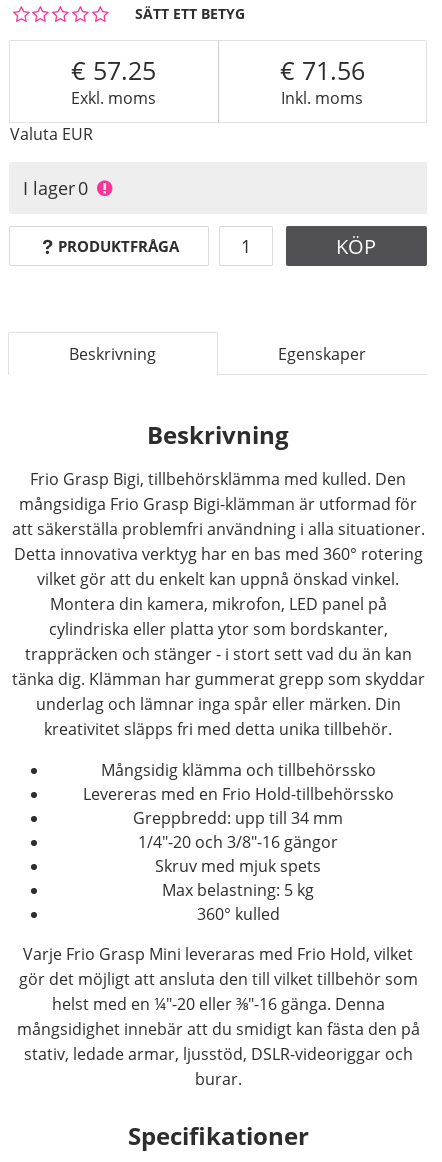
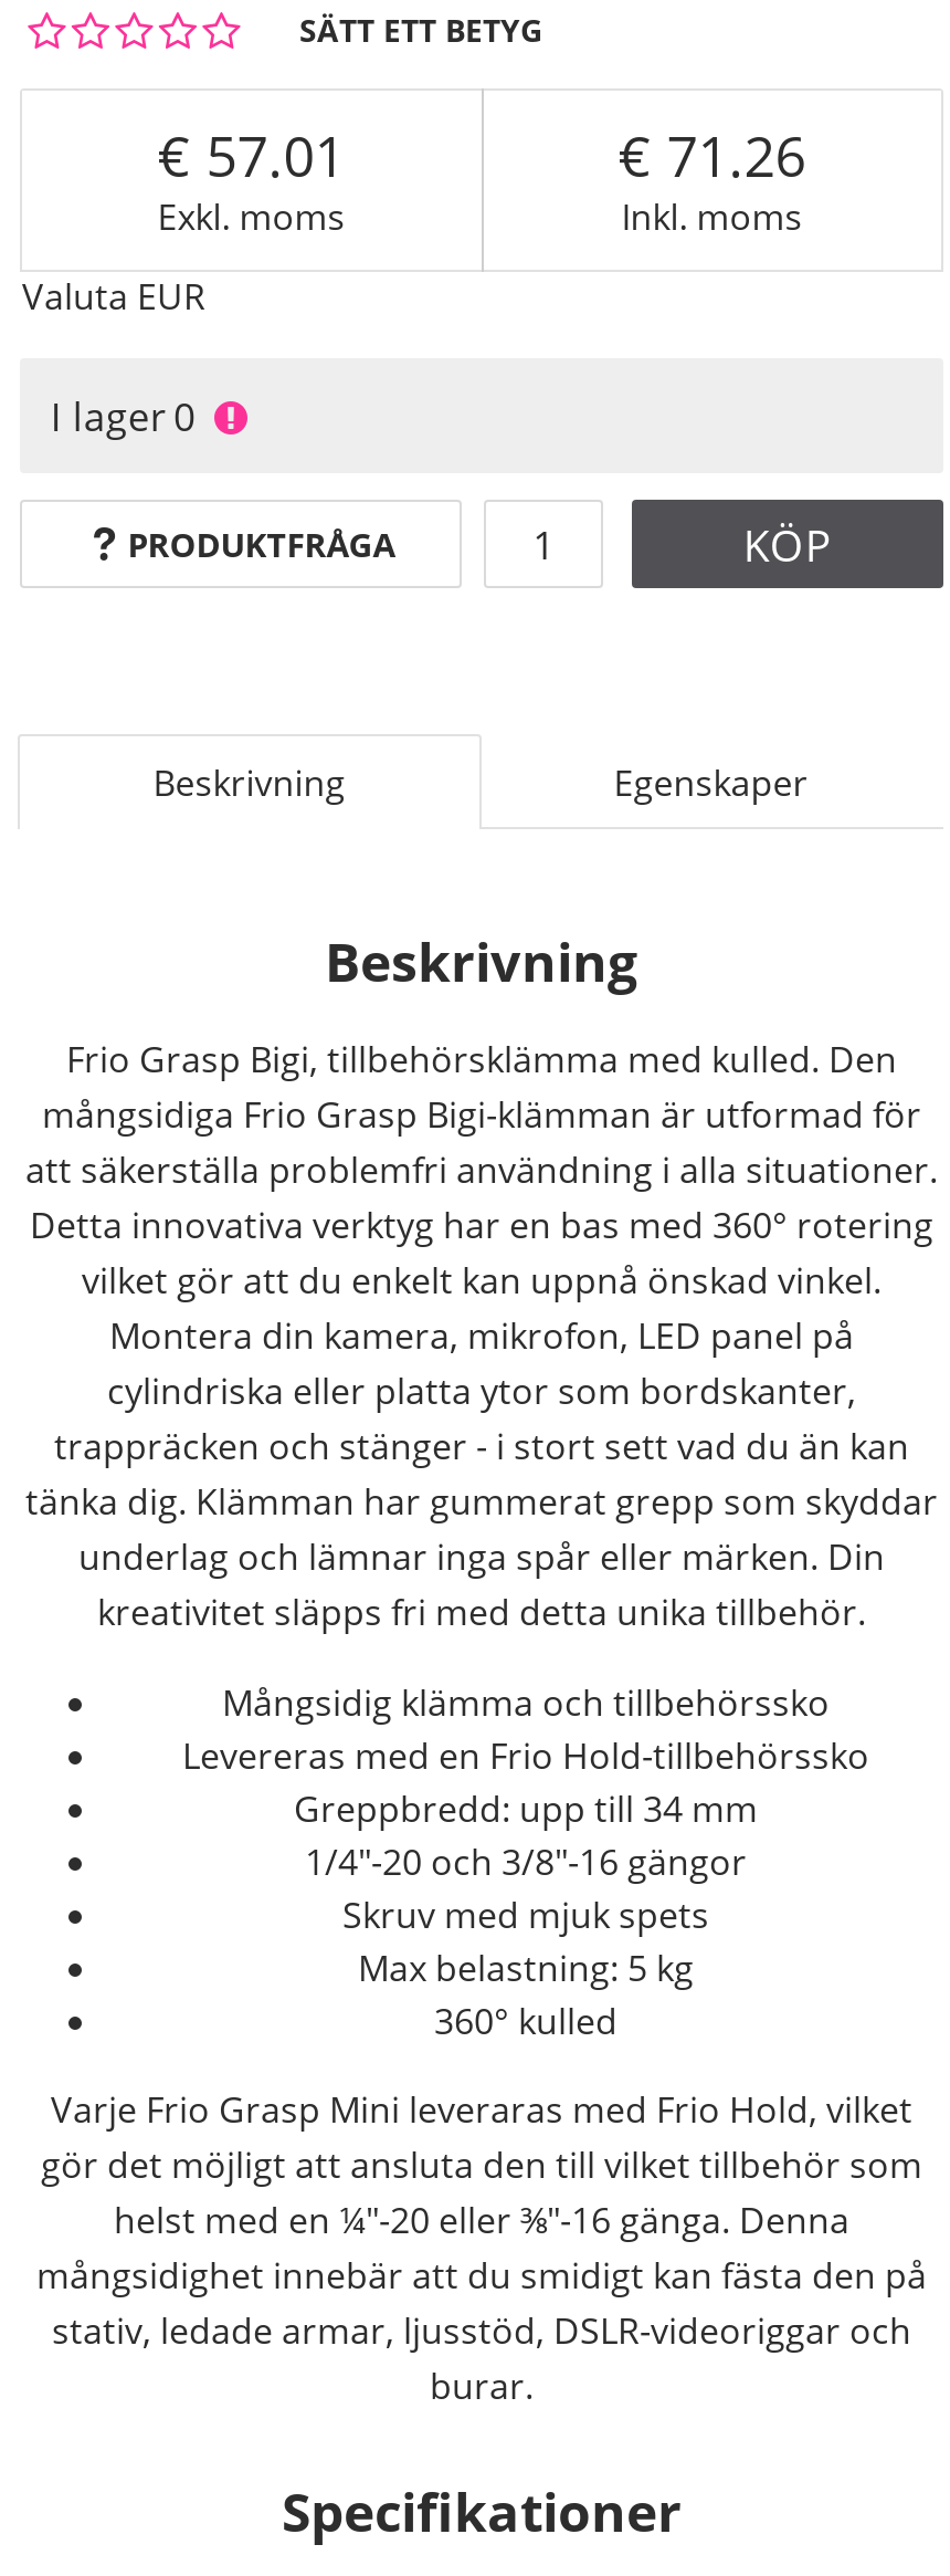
- 57.25
+ 57.01

- 71.56
+ 71.26
